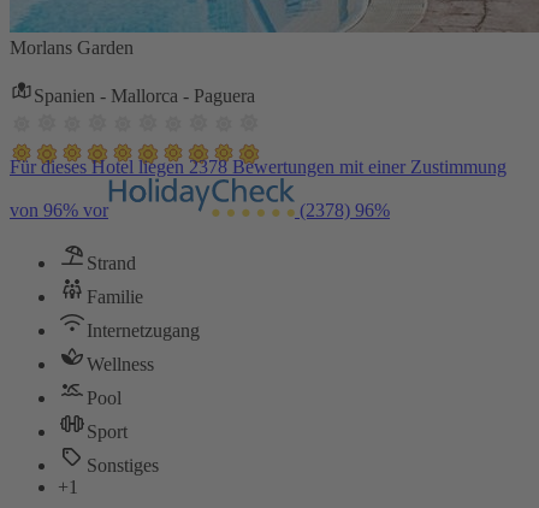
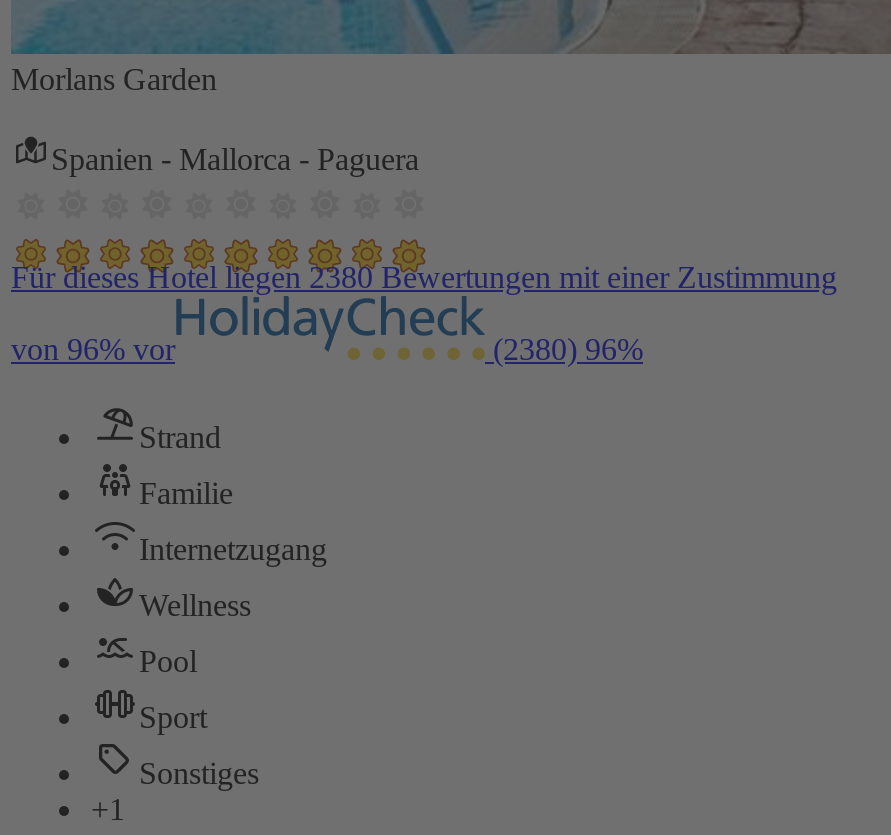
- Für dieses Hotel liegen 2378 Bewertungen mit einer Zustimmung
+ Für dieses Hotel liegen 2380 Bewertungen mit einer Zustimmung

- (2378) 96%
+ (2380) 96%
